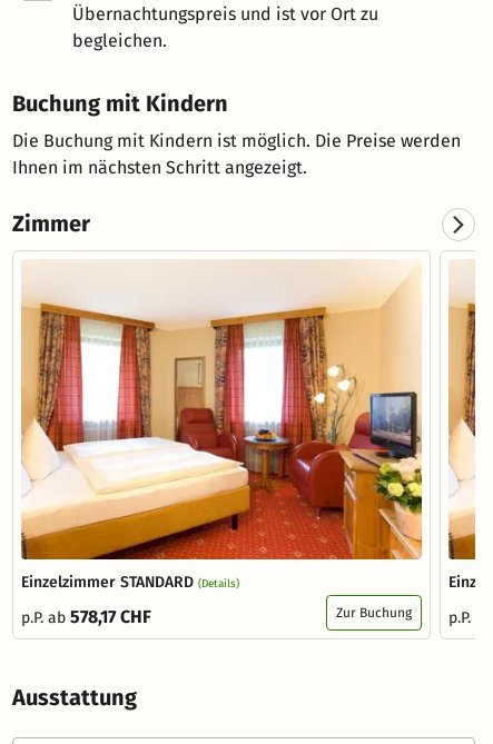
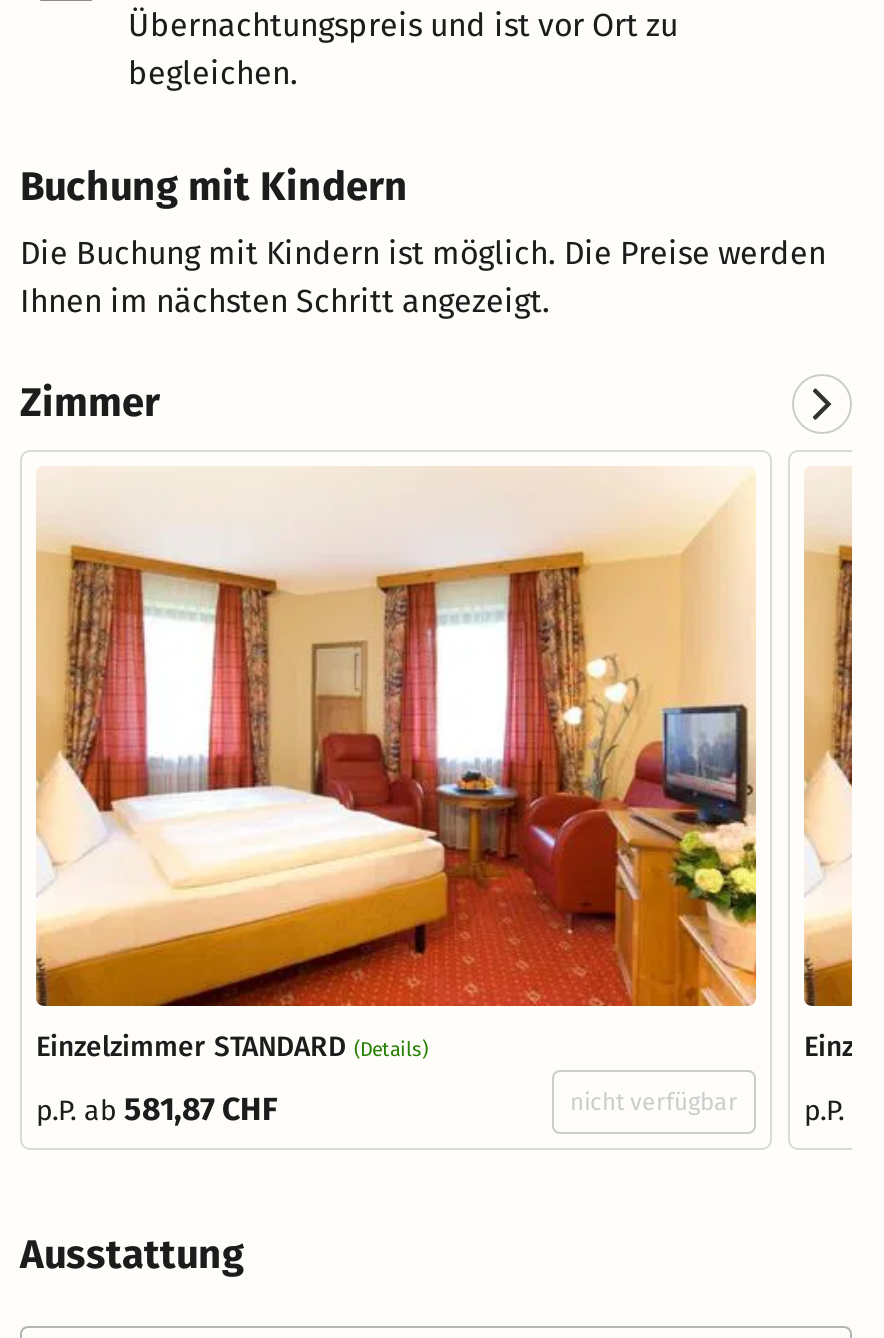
- p.P. ab 578,17 CHF
- Zur Buchung
+ p.P. ab 581,87 CHF
+ nicht verfügbar
